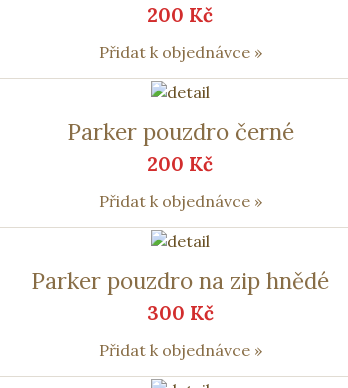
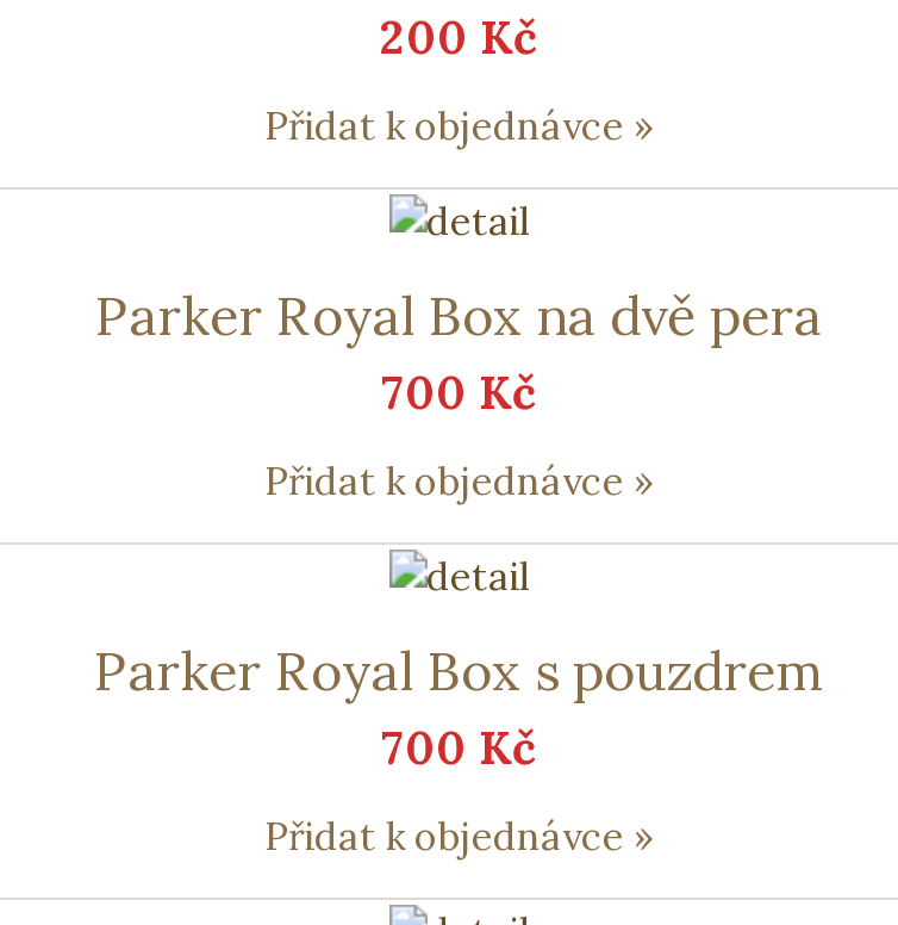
- Parker pouzdro černé
- 200 Kč
+ Parker Royal Box na dvě pera
+ 700 Kč

- Parker pouzdro na zip hnědé
+ Parker Royal Box s pouzdrem

- 300 Kč
+ 700 Kč
